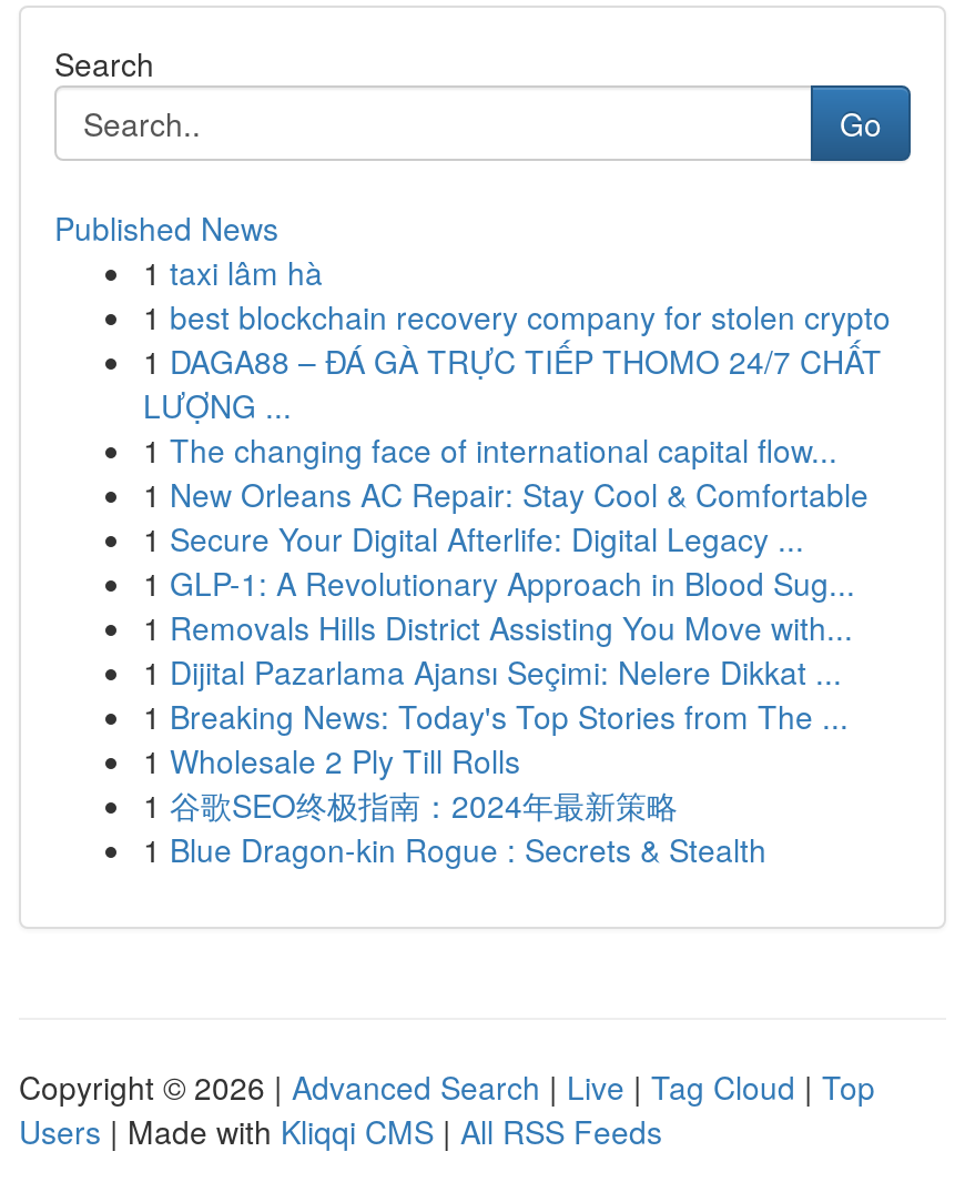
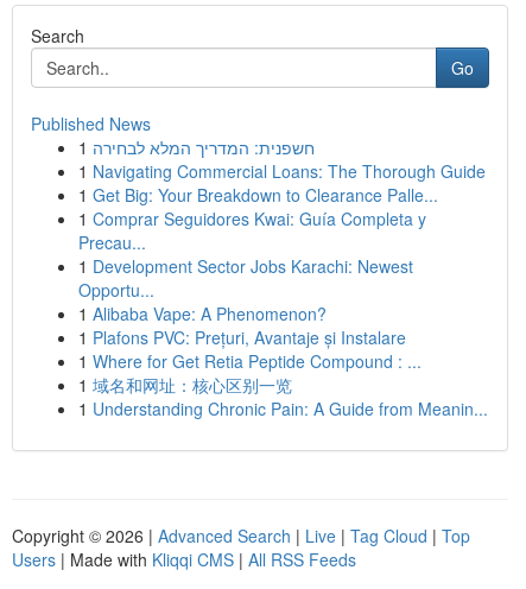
- 1 taxi lâm hà
- 1 best blockchain recovery company for stolen crypto
- 1 DAGA88 – ĐÁ GÀ TRỰC TIẾP THOMO 24/7 CHẤT
- LƯỢNG ...
- 1 The changing face of international capital flow...
- 1 New Orleans AC Repair: Stay Cool & Comfortable
- 1 Secure Your Digital Afterlife: Digital Legacy ...
- 1 GLP-1: A Revolutionary Approach in Blood Sug...
- 1 Removals Hills District Assisting You Move with...
- 1 Dijital Pazarlama Ajansı Seçimi: Nelere Dikkat ...
- 1 Breaking News: Today's Top Stories from The ...
- 1 Wholesale 2 Ply Till Rolls
- 1 谷歌SEO终极指南：2024年最新策略
- 1 Blue Dragon-kin Rogue : Secrets & Stealth
+ 1 חשפנית: המדריך המלא לבחירה
+ 1 Navigating Commercial Loans: The Thorough Guide
+ 1 Get Big: Your Breakdown to Clearance Palle...
+ 1 Comprar Seguidores Kwai: Guía Completa y
+ Precau...
+ 1 Development Sector Jobs Karachi: Newest
+ Opportu...
+ 1 Alibaba Vape: A Phenomenon?
+ 1 Plafons PVC: Prețuri, Avantaje și Instalare
+ 1 Where for Get Retia Peptide Compound : ...
+ 1 域名和网址：核心区别一览
+ 1 Understanding Chronic Pain: A Guide from Meanin...
